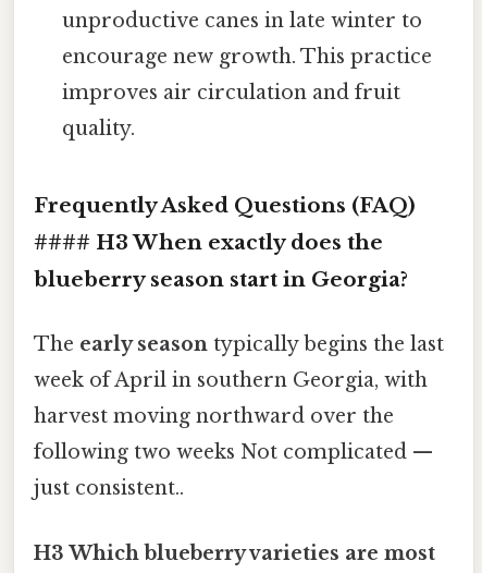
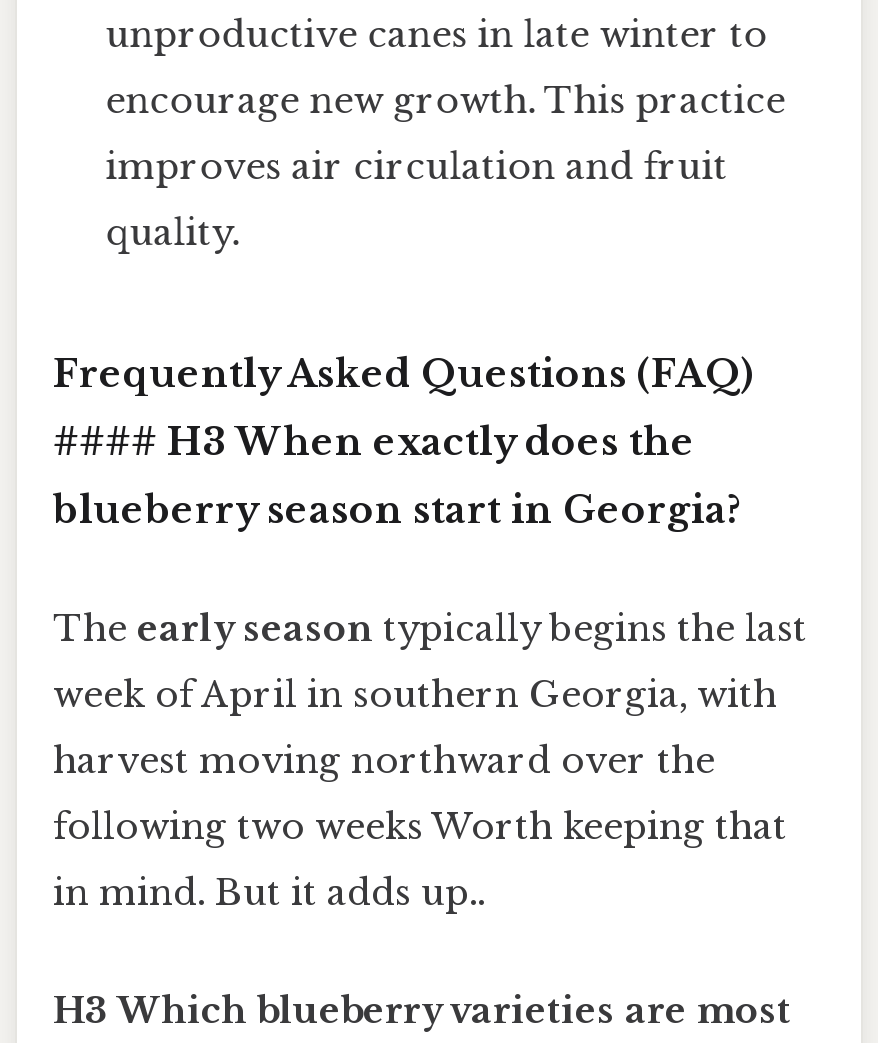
- following two weeks Not complicated —
+ following two weeks Worth keeping that

- just consistent..
+ in mind. But it adds up..
